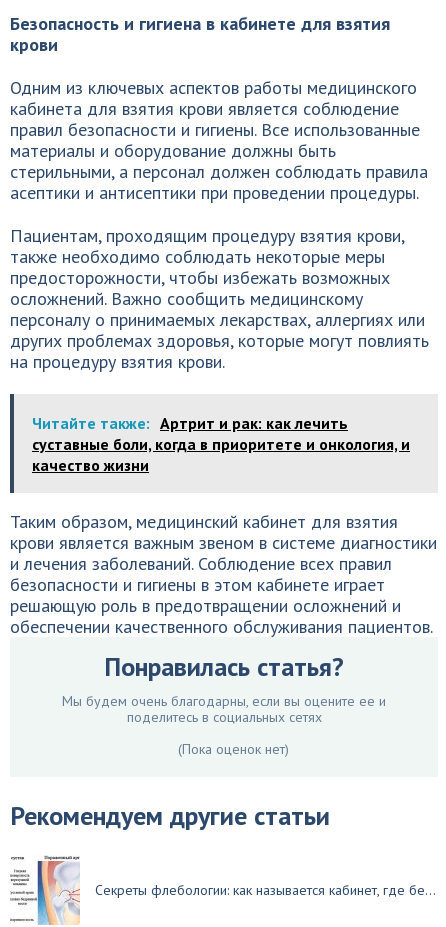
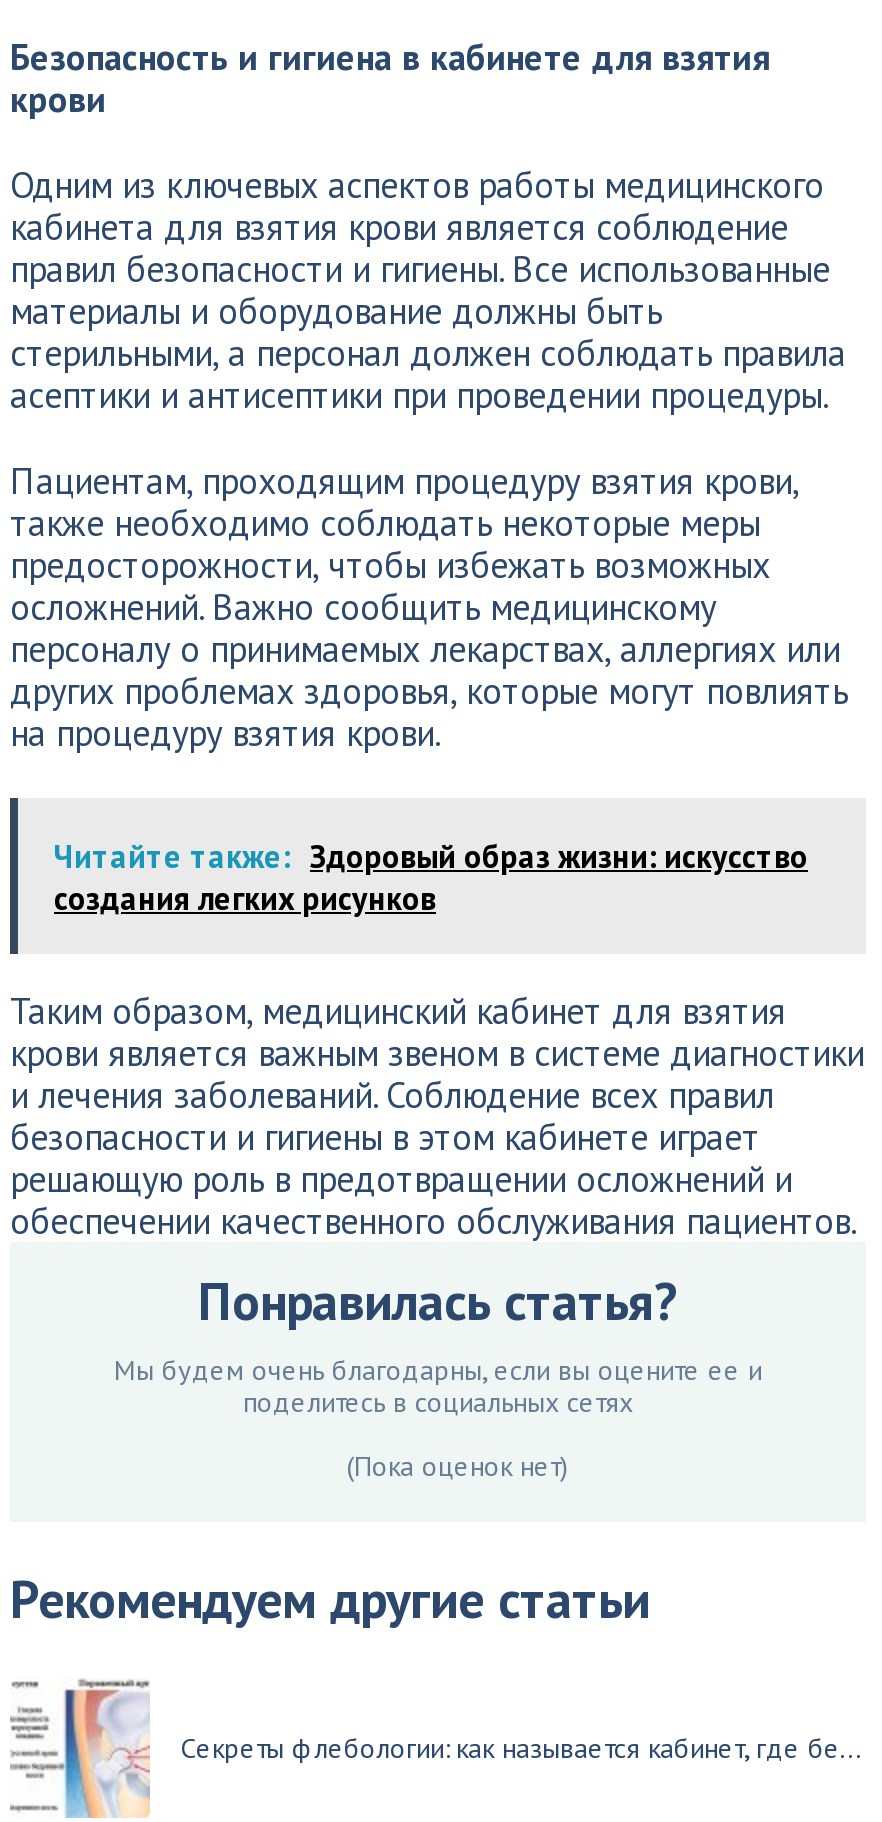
- Читайте также: Артрит и рак: как лечить
- суставные боли, когда в приоритете и онкология, и
- качество жизни
+ Читайте также: Здоровый образ жизни: искусство
+ создания легких рисунков
